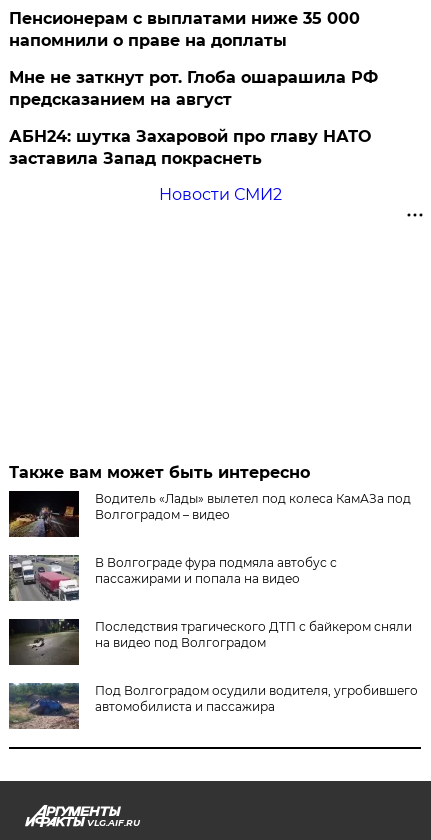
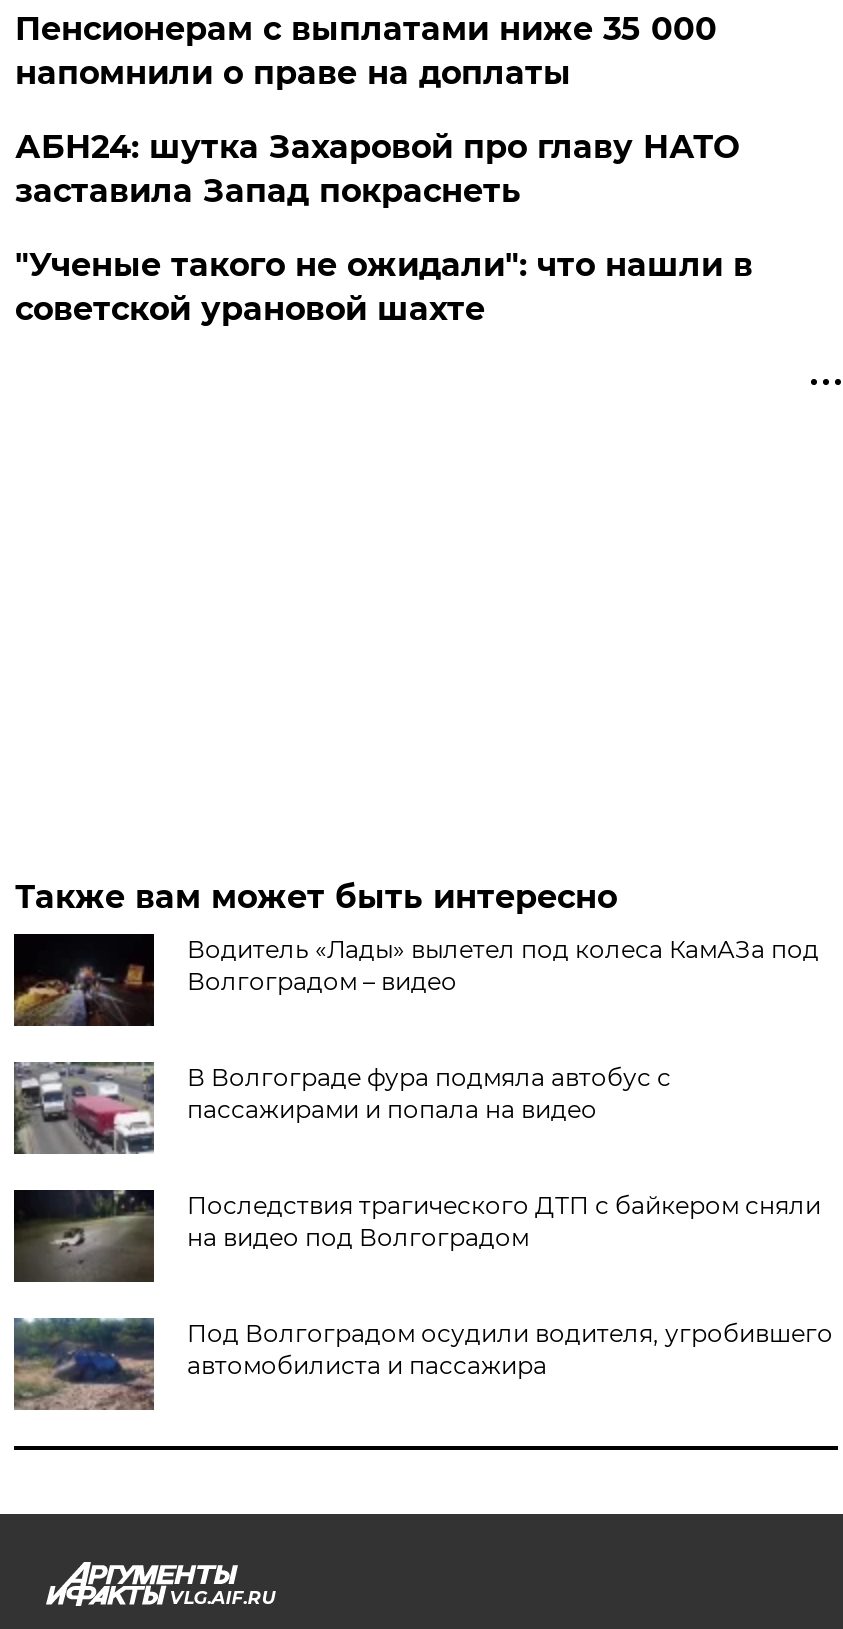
- Мне не заткнут рот. Глоба ошарашила РФ
- предсказанием на август

moved up: АБН24: шутка Захаровой про главу НАТО | заставила Запад покраснеть

- Новости СМИ2
+ "Ученые такого не ожидали": что нашли в
+ советской урановой шахте
